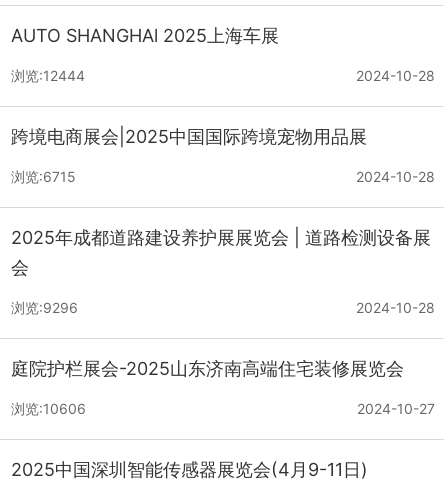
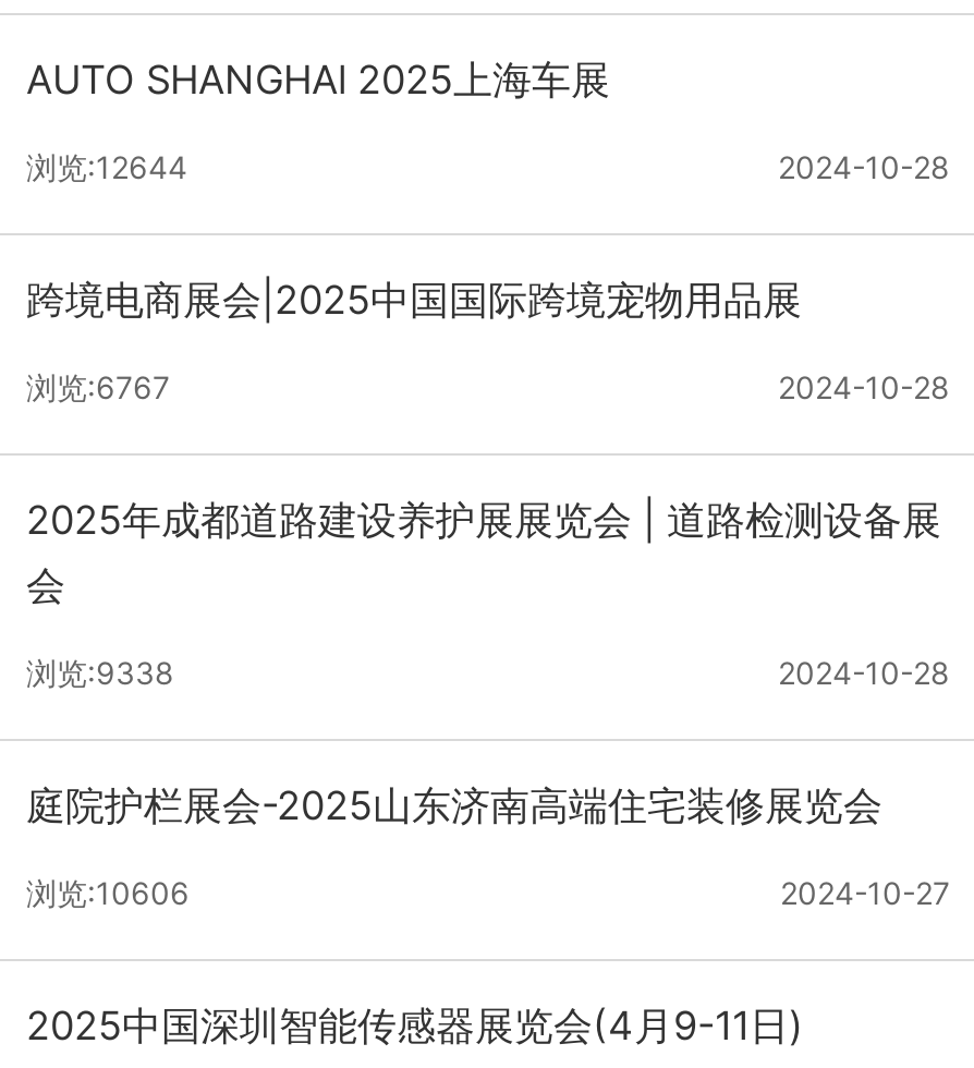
- 浏览:12444
+ 浏览:12644

- 浏览:6715
+ 浏览:6767

- 浏览:9296
+ 浏览:9338
